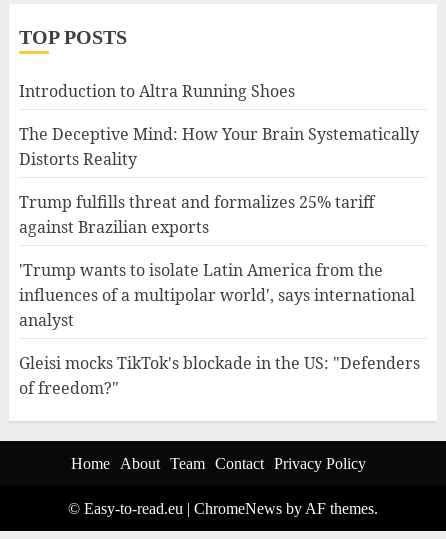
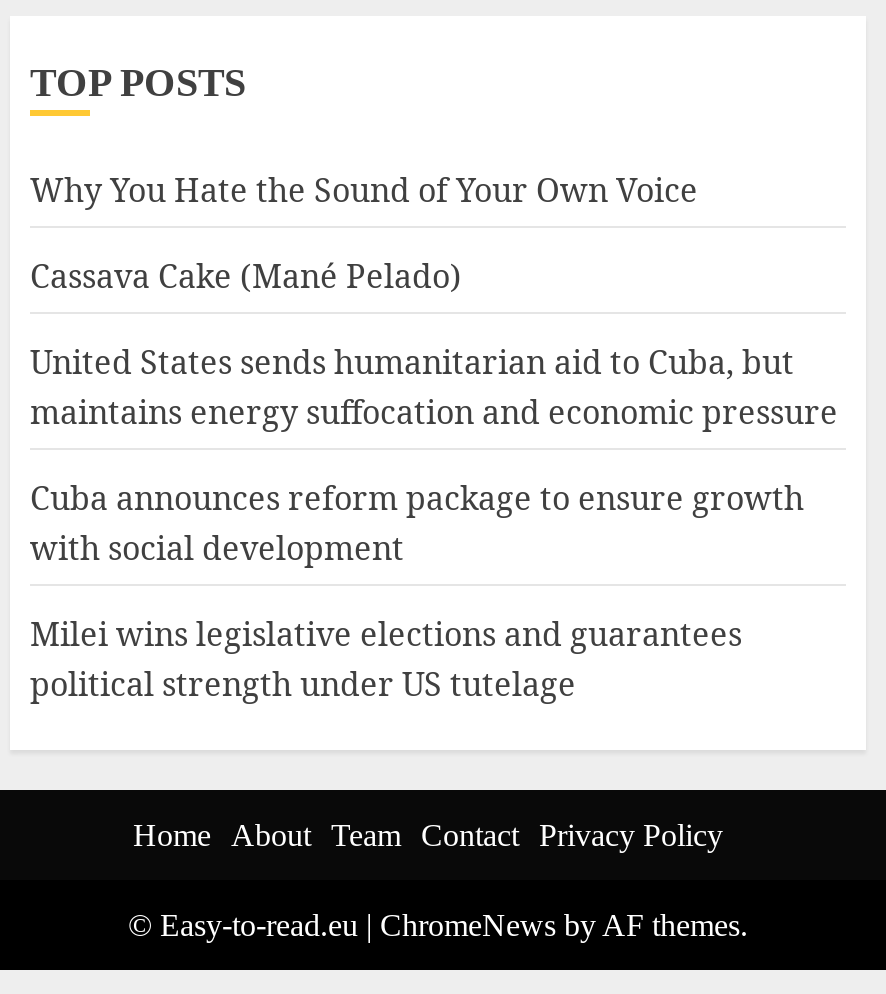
- Introduction to Altra Running Shoes
+ Why You Hate the Sound of Your Own Voice

- The Deceptive Mind: How Your Brain Systematically
- Distorts Reality
+ Cassava Cake (Mané Pelado)

- Trump fulfills threat and formalizes 25% tariff
- against Brazilian exports
+ United States sends humanitarian aid to Cuba, but
+ maintains energy suffocation and economic pressure

- 'Trump wants to isolate Latin America from the
- influences of a multipolar world', says international
- analyst
+ Cuba announces reform package to ensure growth
+ with social development

- Gleisi mocks TikTok's blockade in the US: "Defenders
- of freedom?"
+ Milei wins legislative elections and guarantees
+ political strength under US tutelage
